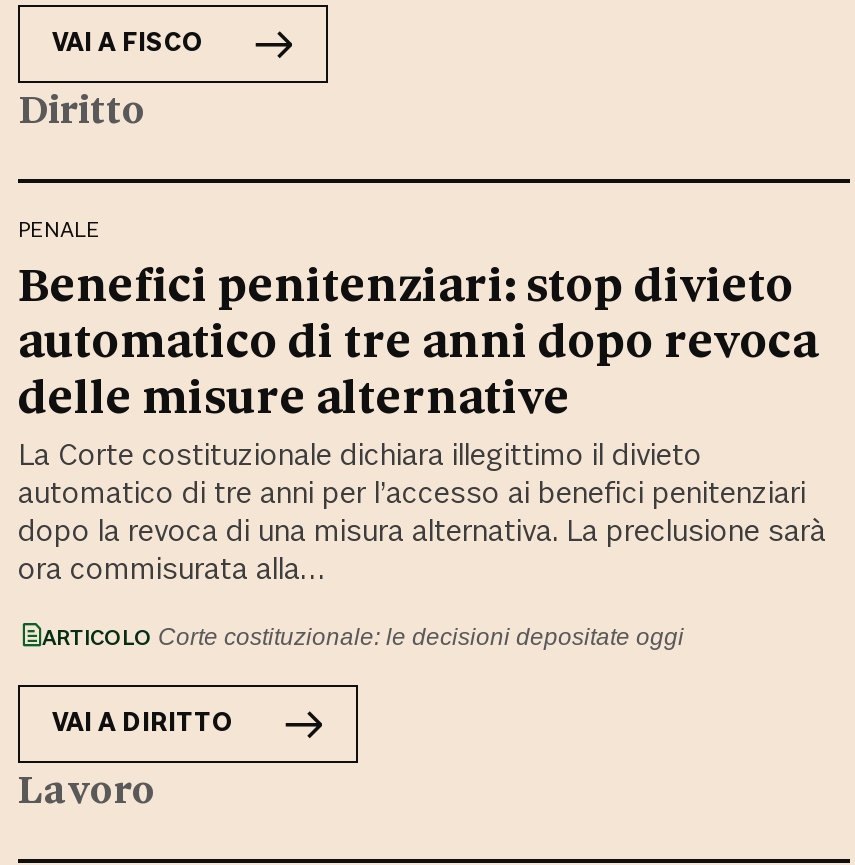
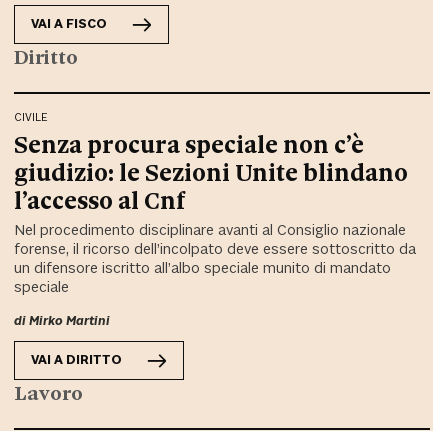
- PENALE
- Benefici penitenziari: stop divieto
- automatico di tre anni dopo revoca
- delle misure alternative
- La Corte costituzionale dichiara illegittimo il divieto
- automatico di tre anni per l’accesso ai benefici penitenziari
- dopo la revoca di una misura alternativa. La preclusione sarà
- ora commisurata alla…
+ CIVILE
+ Senza procura speciale non c’è
+ giudizio: le Sezioni Unite blindano
+ l’accesso al Cnf
+ Nel procedimento disciplinare avanti al Consiglio nazionale
+ forense, il ricorso dell’incolpato deve essere sottoscritto da
+ un difensore iscritto all’albo speciale munito di mandato
+ speciale

- ARTICOLO Corte costituzionale: le decisioni depositate oggi
+ di Mirko Martini
